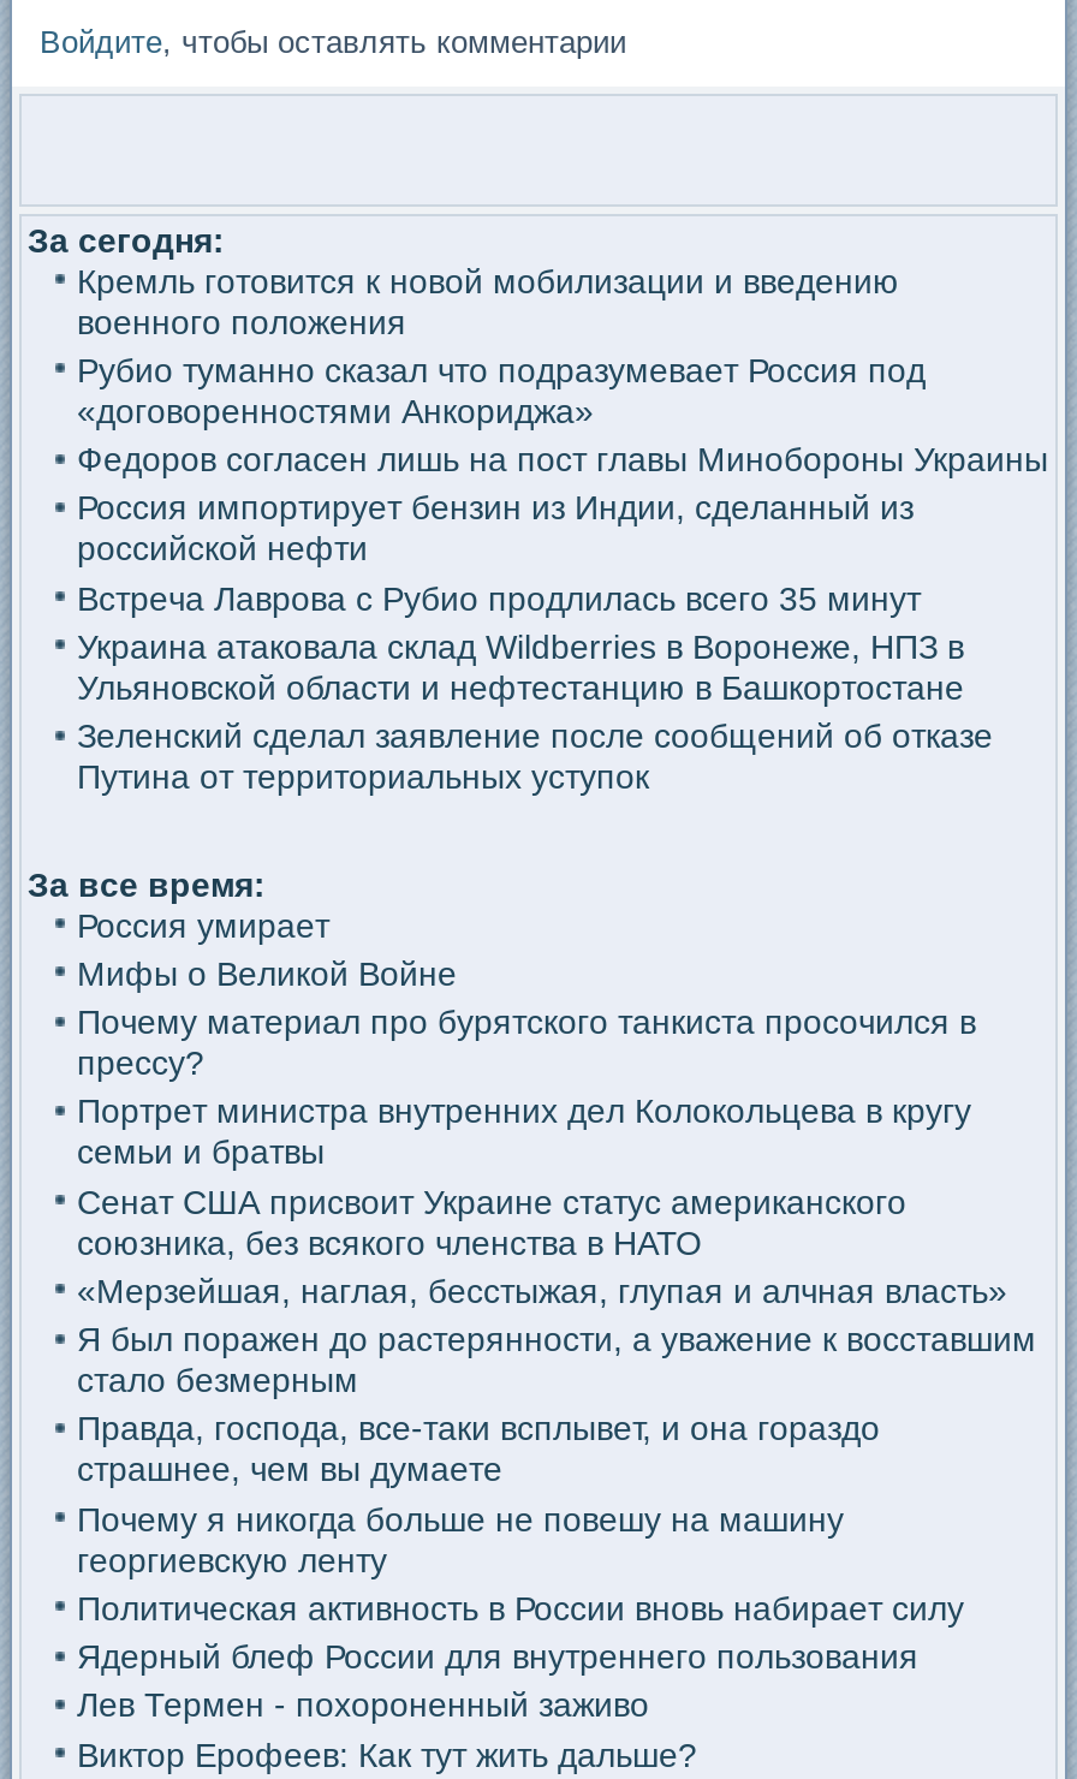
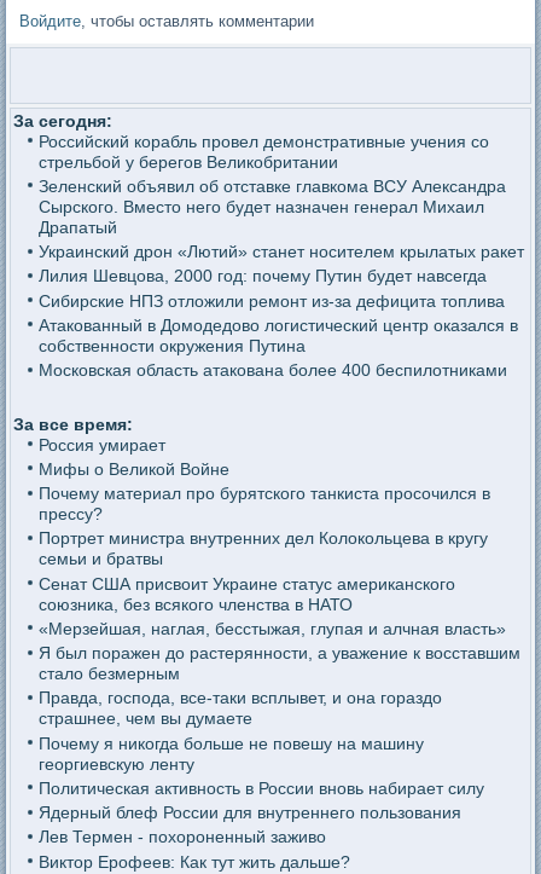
- Кремль готовится к новой мобилизации и введению
- военного положения
- Рубио туманно сказал что подразумевает Россия под
- «договоренностями Анкориджа»
- Федоров согласен лишь на пост главы Минобороны Украины
- Россия импортирует бензин из Индии, сделанный из
- российской нефти
- Встреча Лаврова с Рубио продлилась всего 35 минут
- Украина атаковала склад Wildberries в Воронеже, НПЗ в
- Ульяновской области и нефтестанцию в Башкортостане
- Зеленский сделал заявление после сообщений об отказе
- Путина от территориальных уступок
+ Российский корабль провел демонстративные учения со
+ стрельбой у берегов Великобритании
+ Зеленский объявил об отставке главкома ВСУ Александра
+ Сырского. Вместо него будет назначен генерал Михаил
+ Драпатый
+ Украинский дрон «Лютий» станет носителем крылатых ракет
+ Лилия Шевцова, 2000 год: почему Путин будет навсегда
+ Сибирские НПЗ отложили ремонт из-за дефицита топлива
+ Атакованный в Домодедово логистический центр оказался в
+ собственности окружения Путина
+ Московская область атакована более 400 беспилотниками
